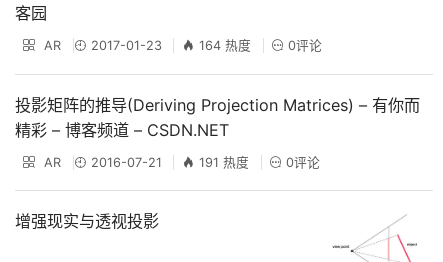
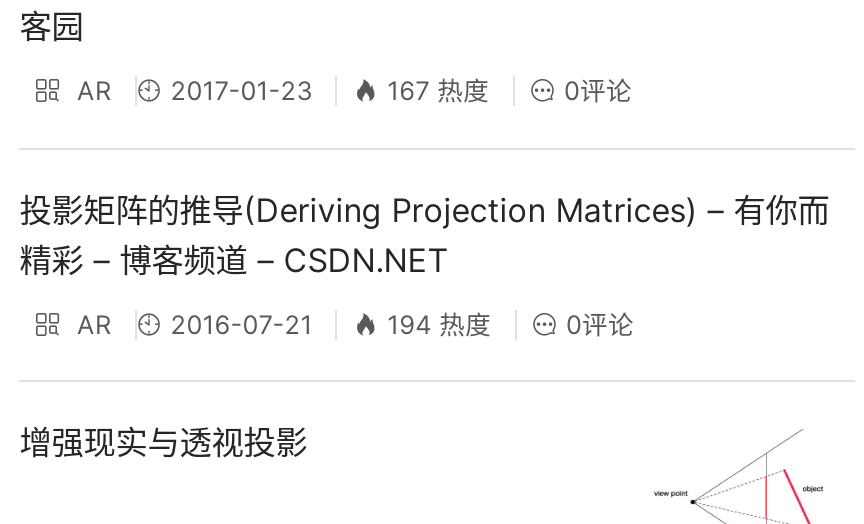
- 164 热度
+ 167 热度

- 191 热度
+ 194 热度
